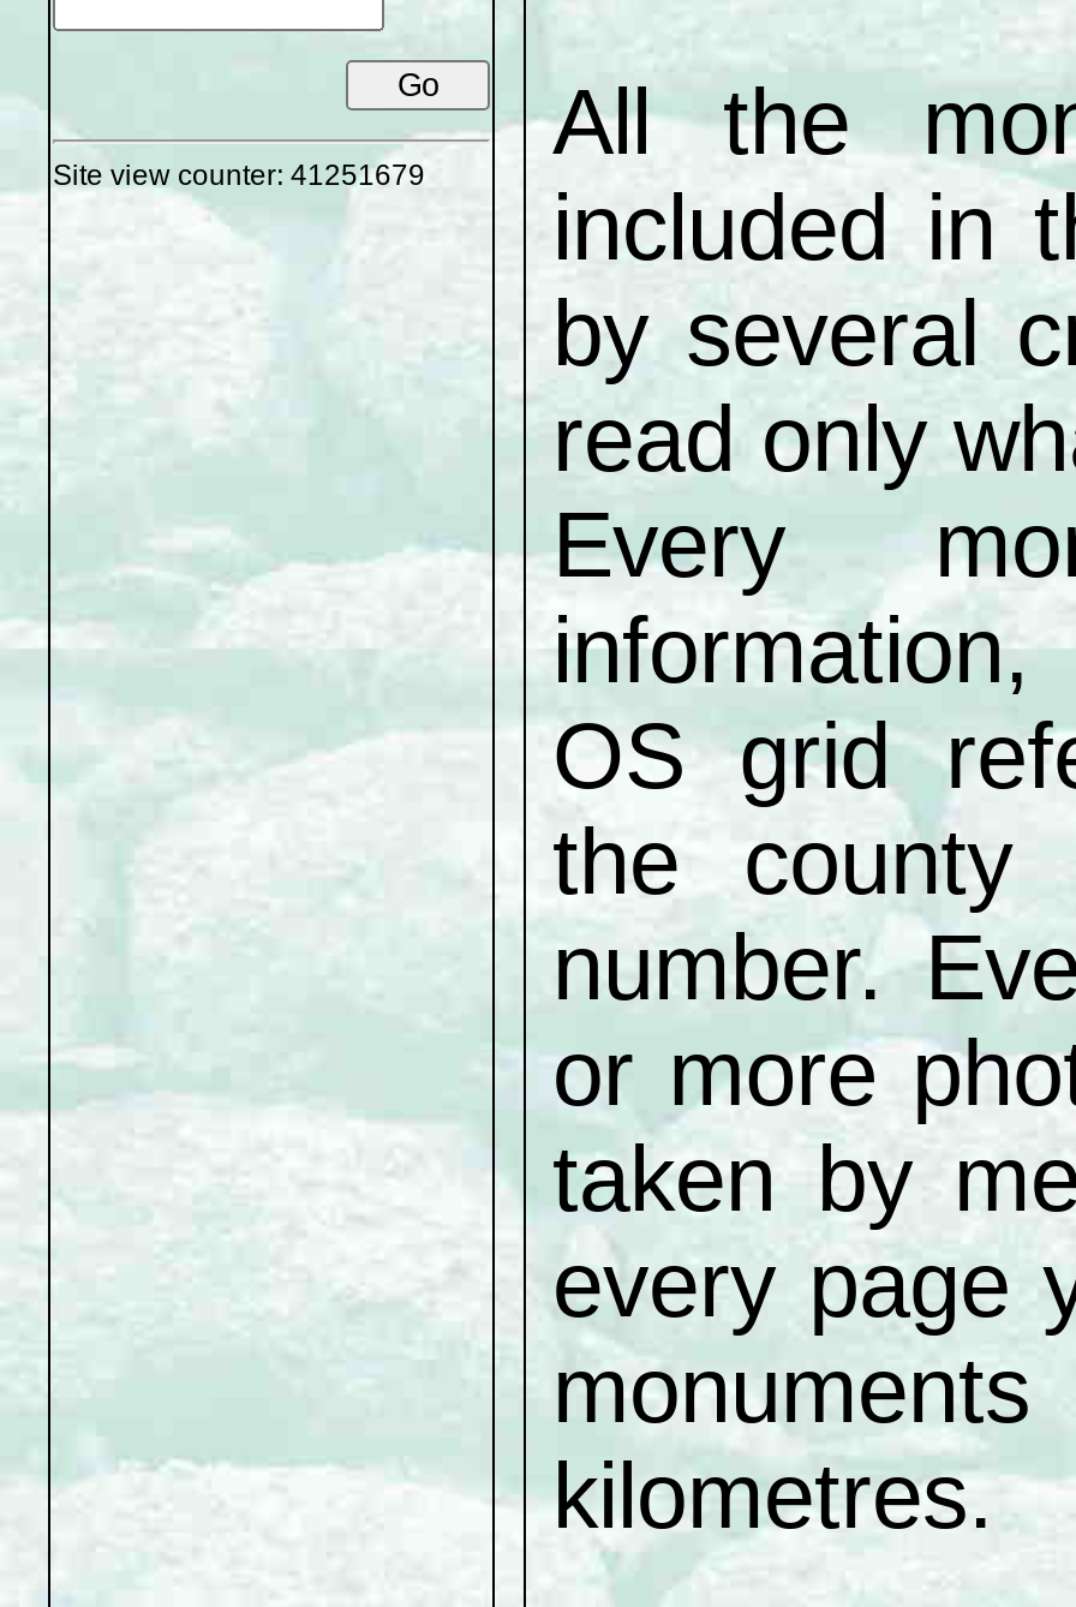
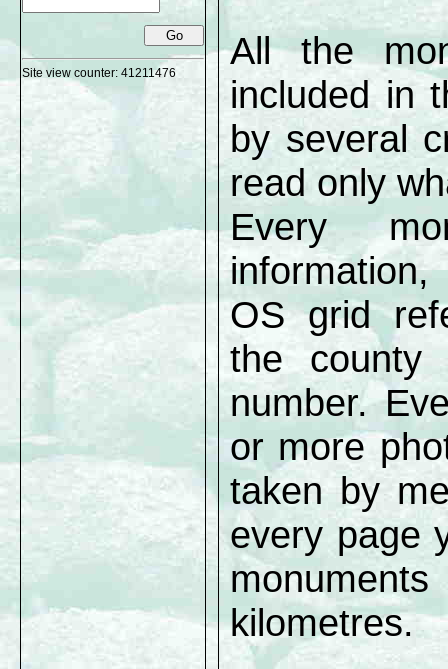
- Site view counter: 41251679
+ Site view counter: 41211476
